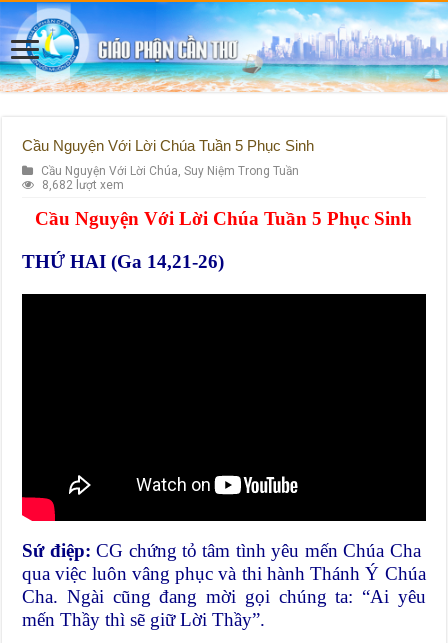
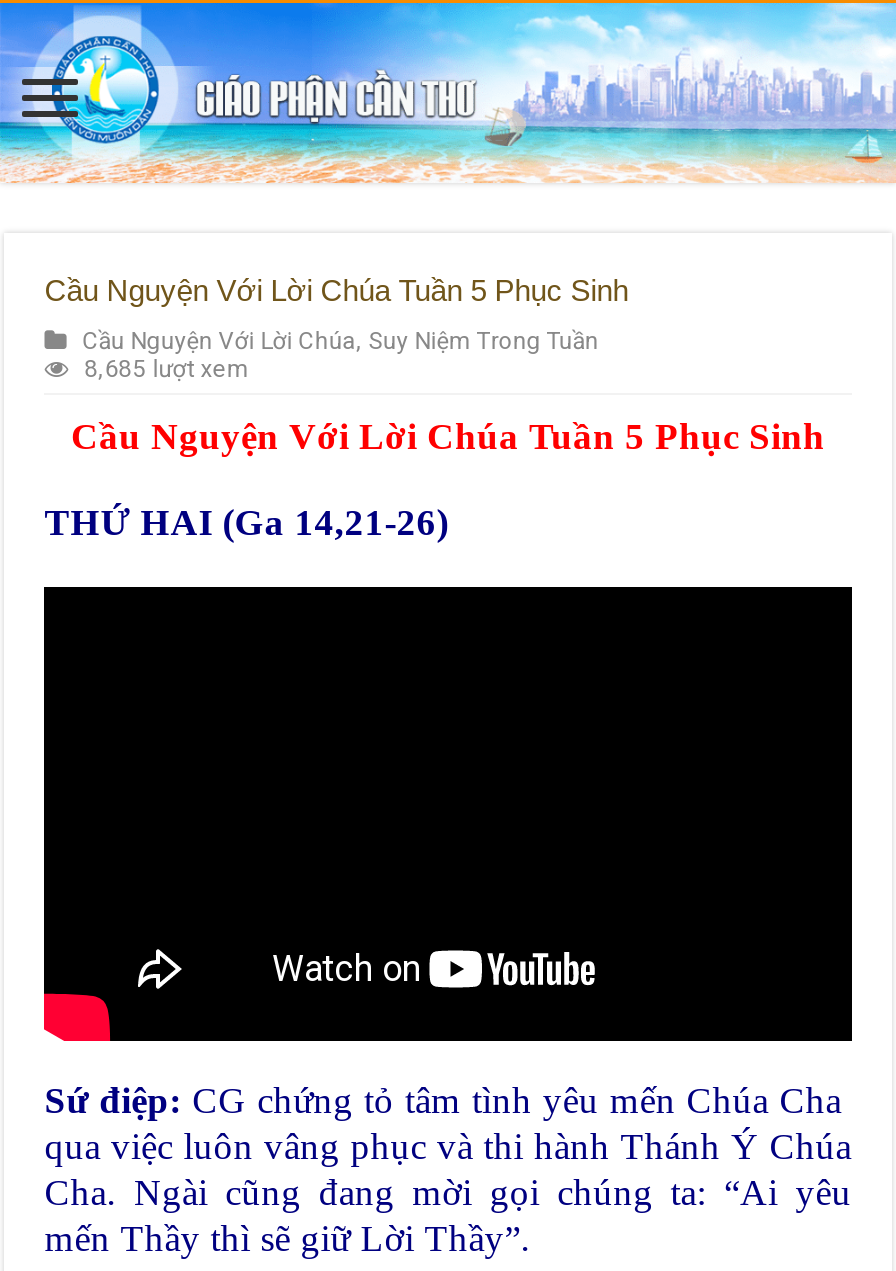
- 8,682 lượt xem
+ 8,685 lượt xem
